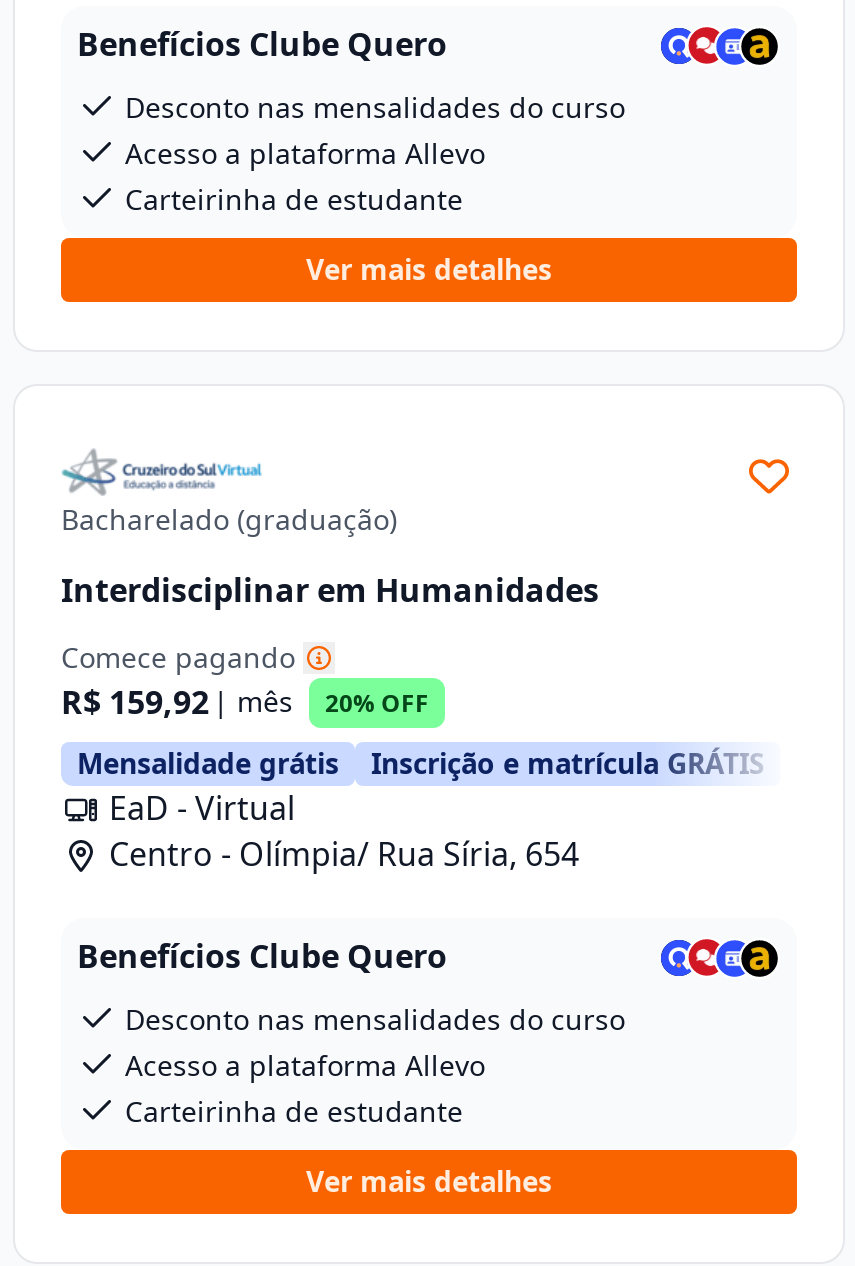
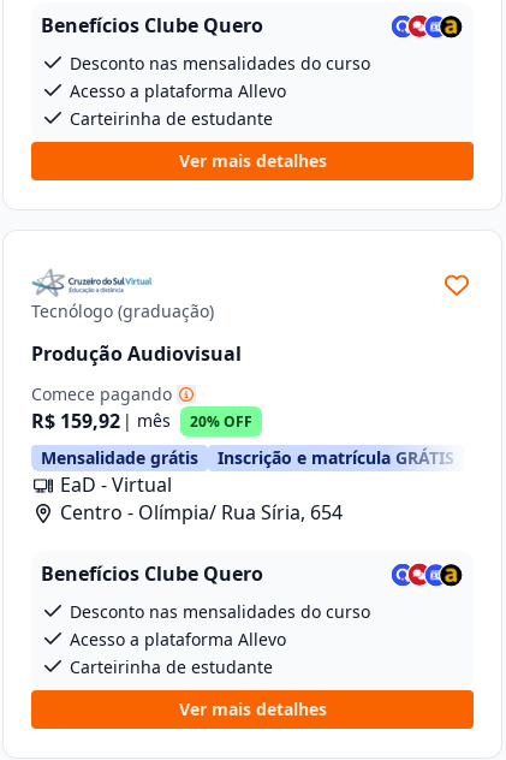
- Bacharelado (graduação)
+ Tecnólogo (graduação)

- Interdisciplinar em Humanidades
+ Produção Audiovisual
